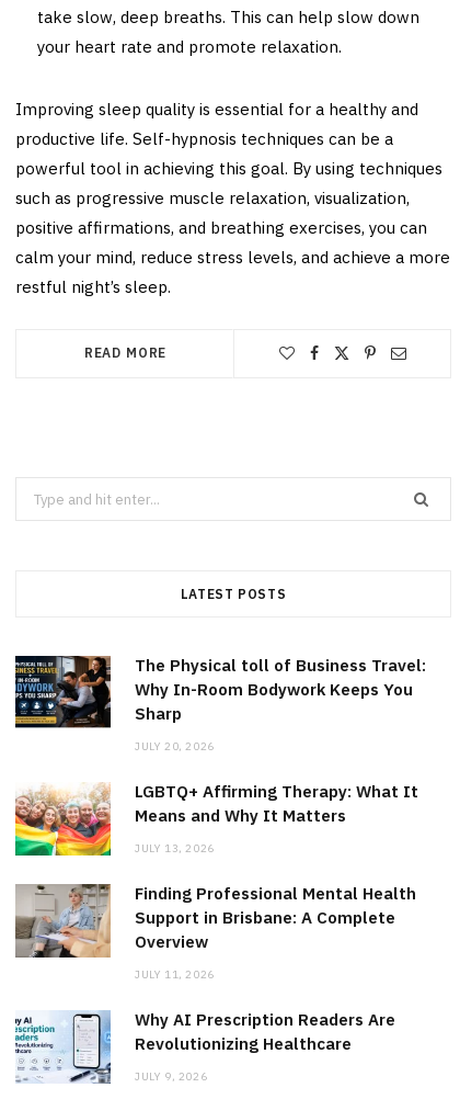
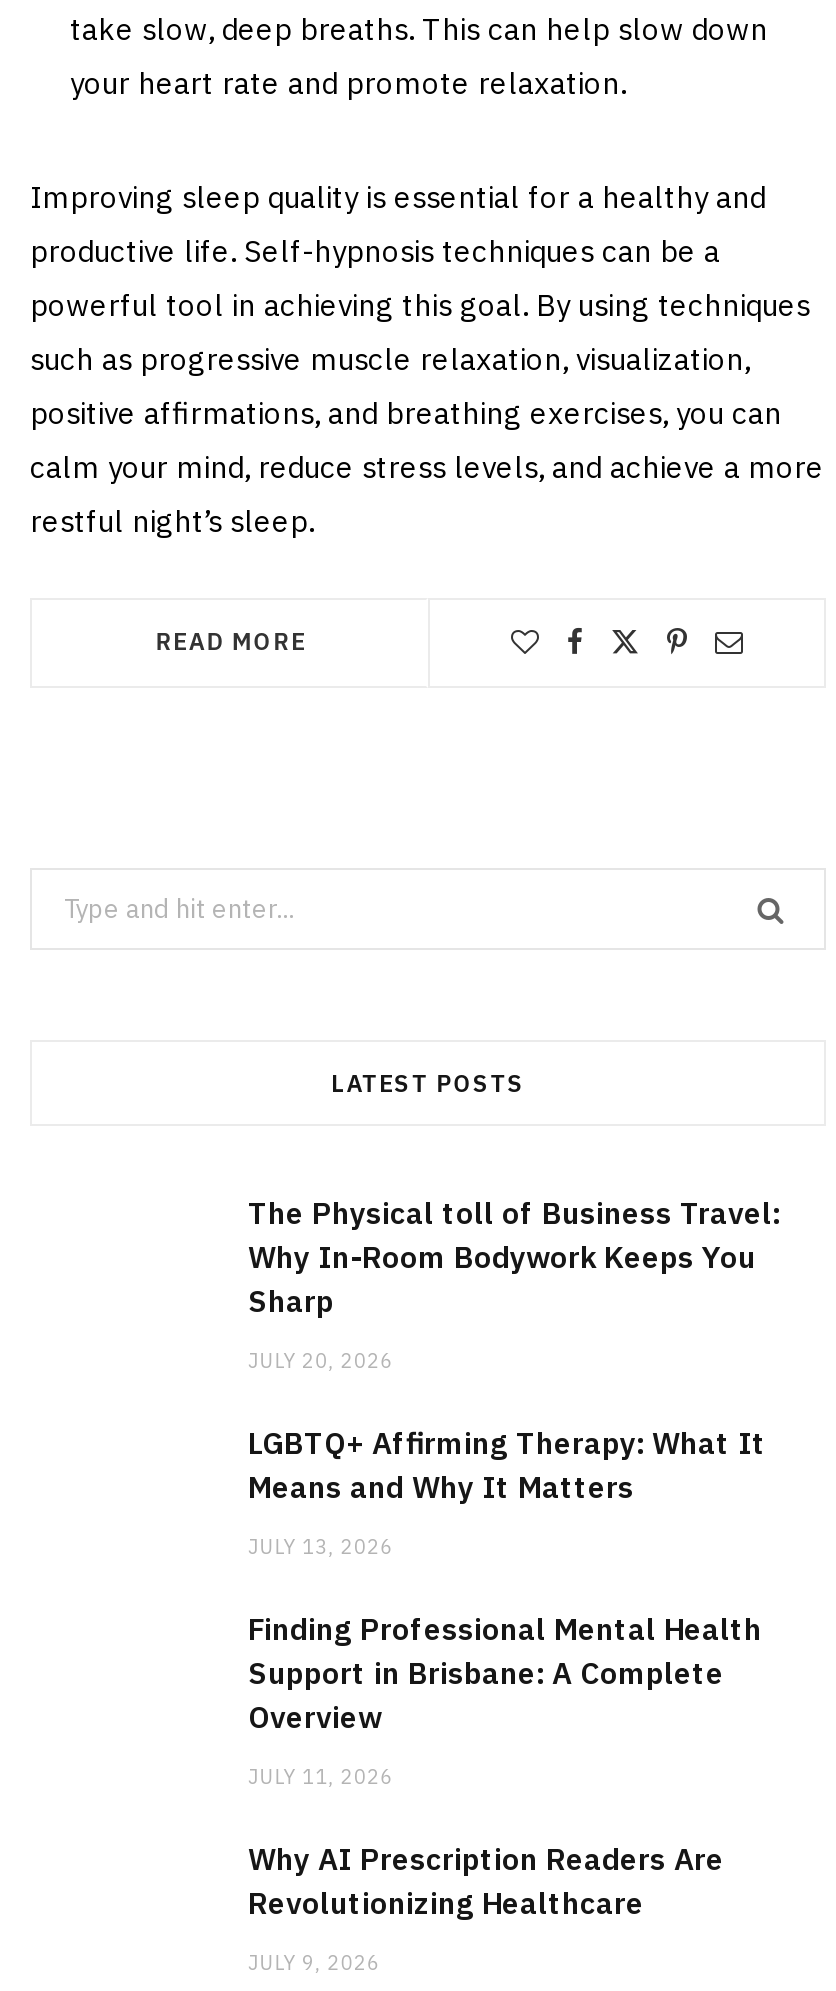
- [image]

- [image]

- [image]

- [image]
